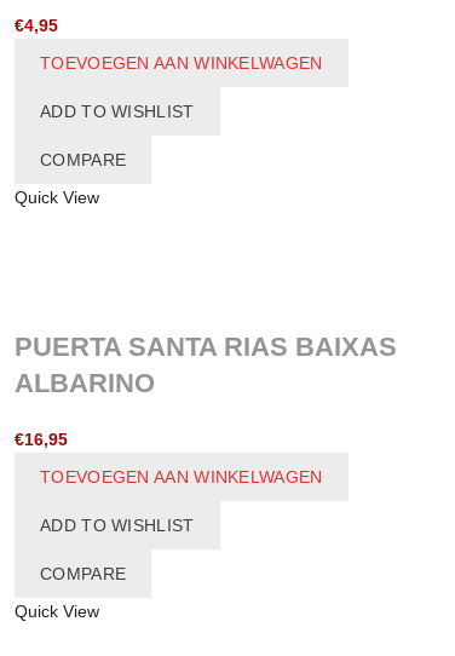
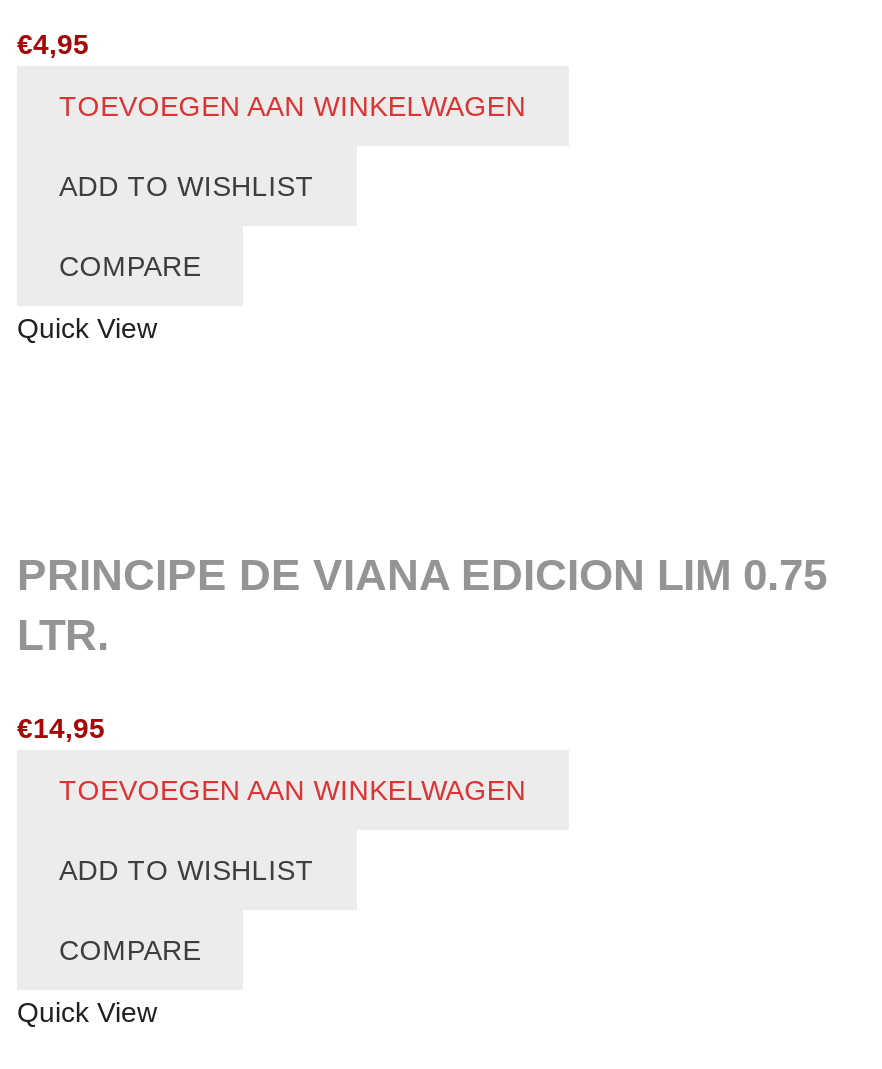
- PUERTA SANTA RIAS BAIXAS
- ALBARINO
+ PRINCIPE DE VIANA EDICION LIM 0.75
+ LTR.

- €16,95
+ €14,95
